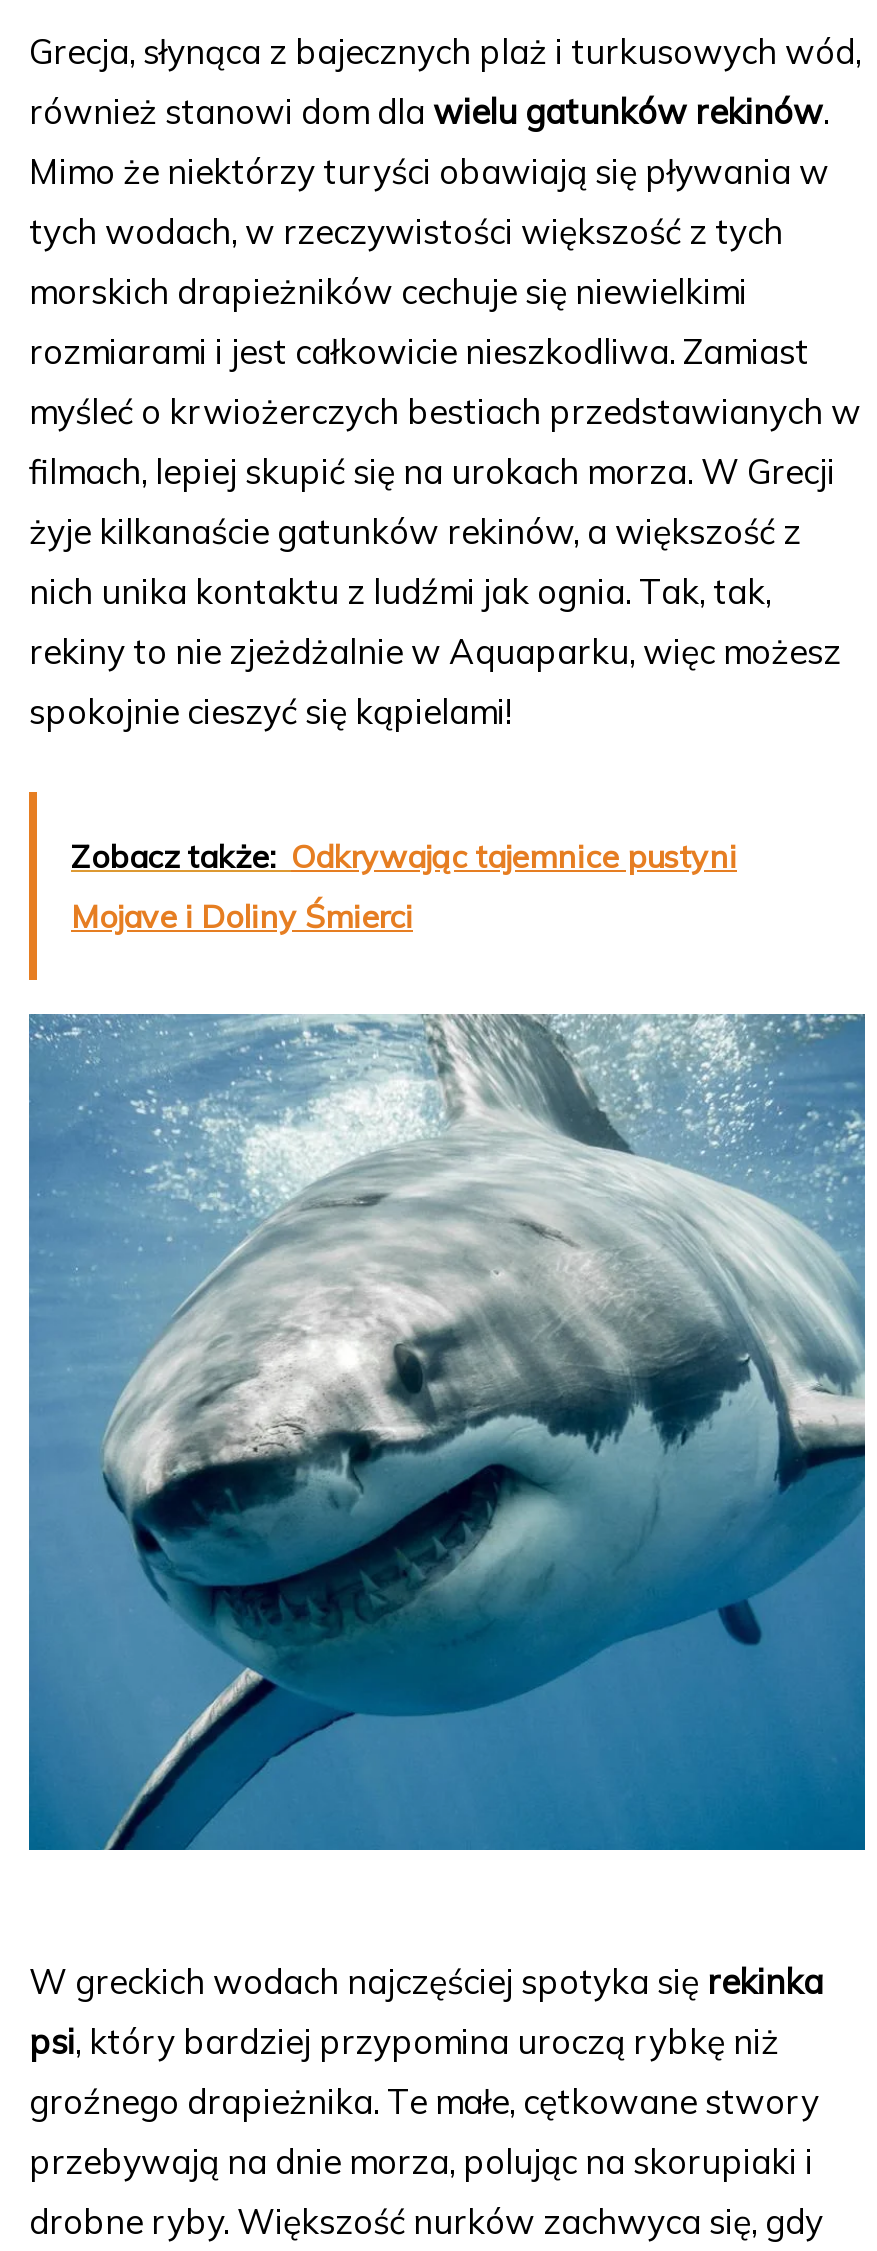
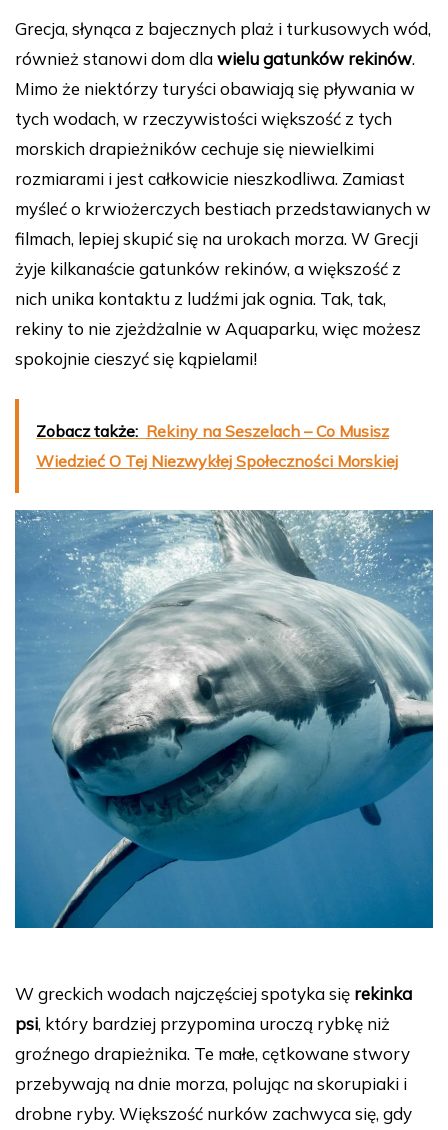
- Zobacz także: Odkrywając tajemnice pustyni
+ Zobacz także: Rekiny na Seszelach – Co Musisz

- Mojave i Doliny Śmierci
+ Wiedzieć O Tej Niezwykłej Społeczności Morskiej
